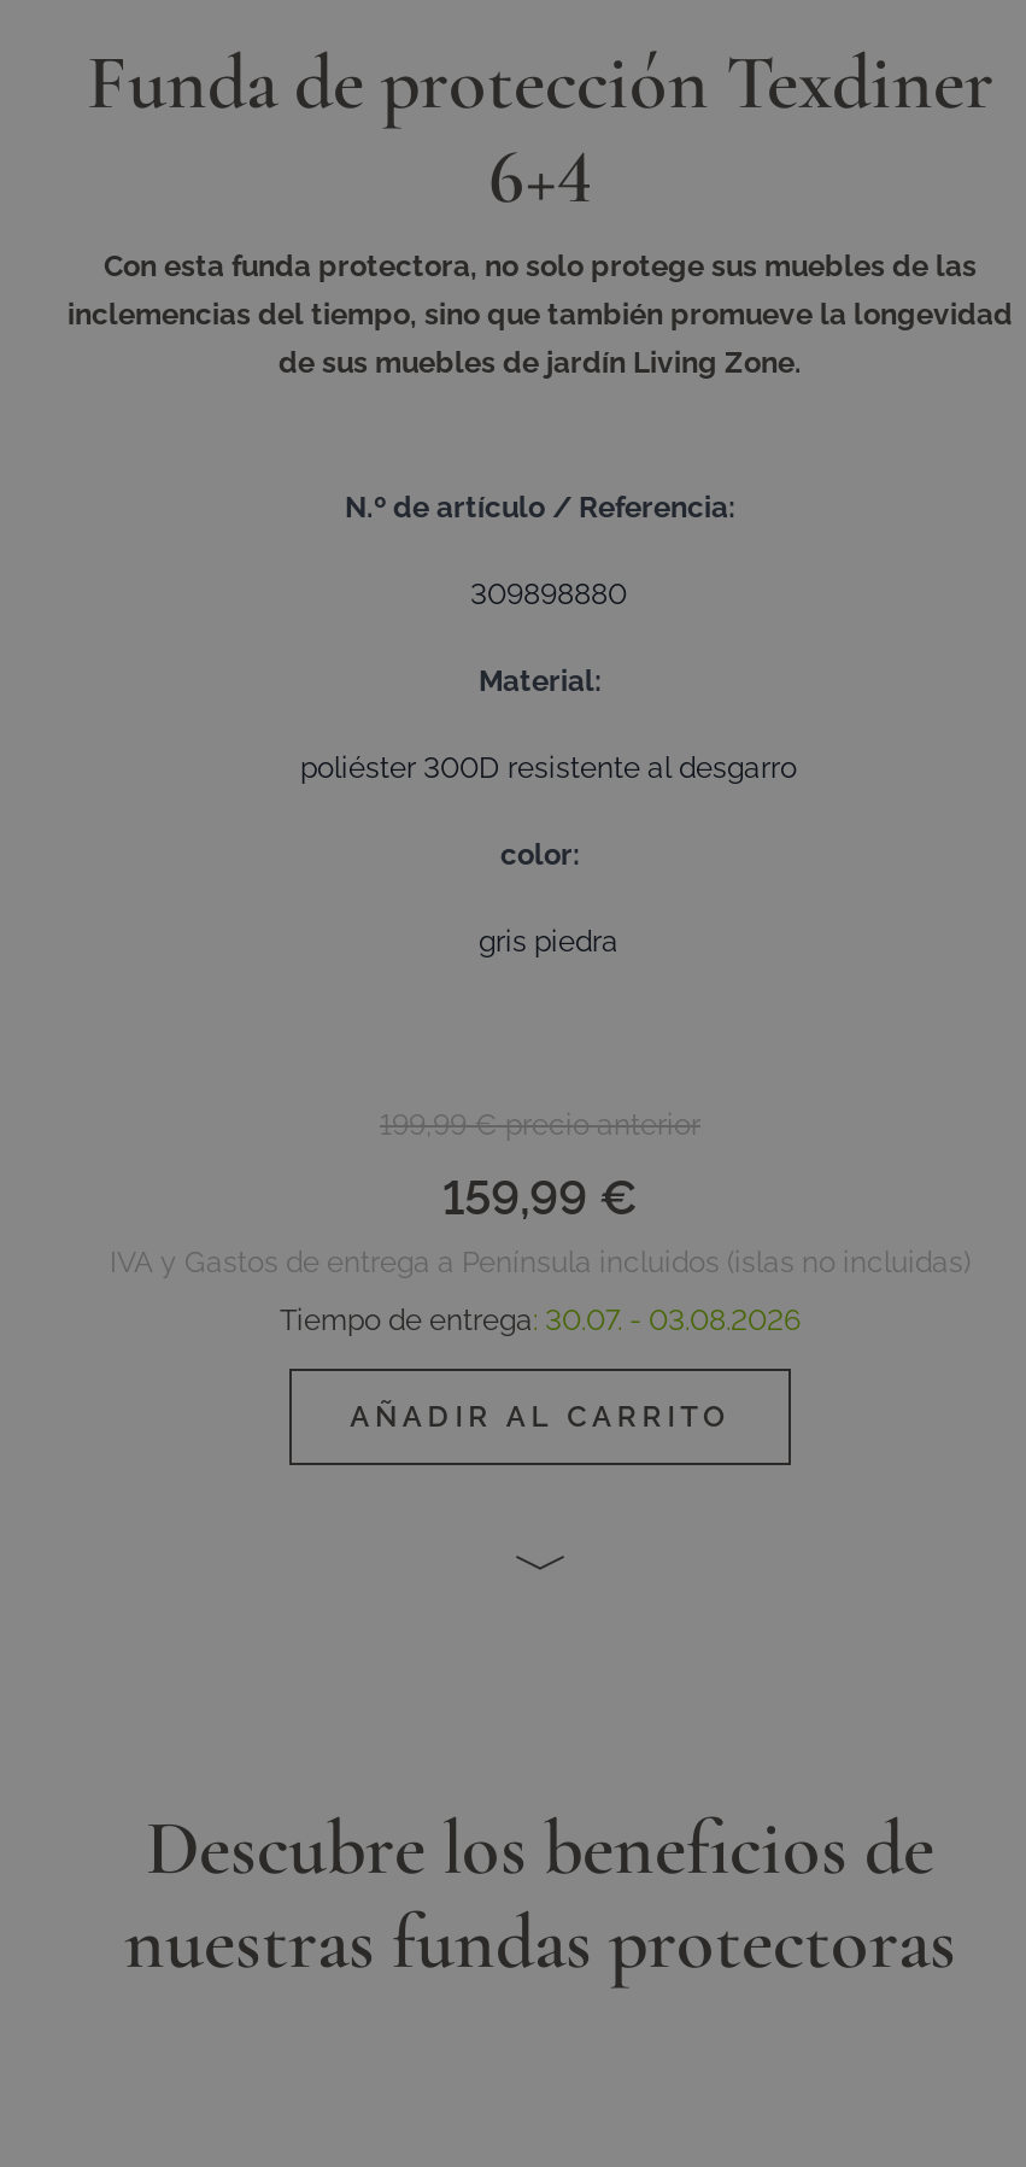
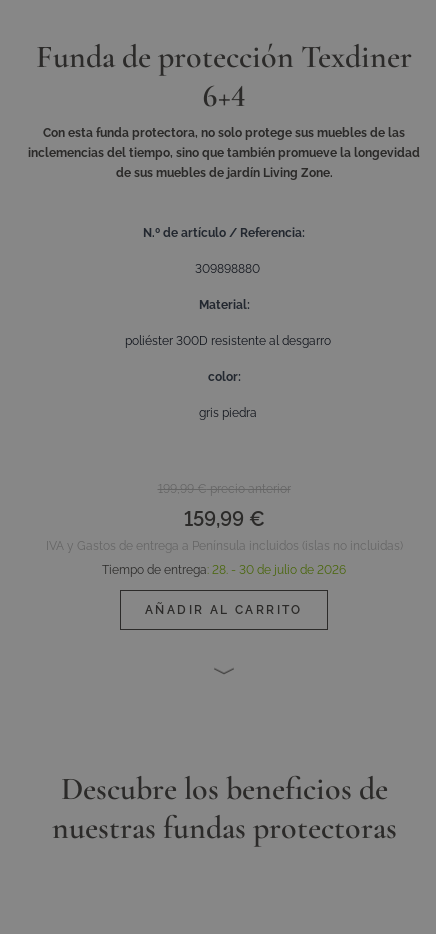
- Tiempo de entrega: 30.07. - 03.08.2026
+ Tiempo de entrega: 28. - 30 de julio de 2026
